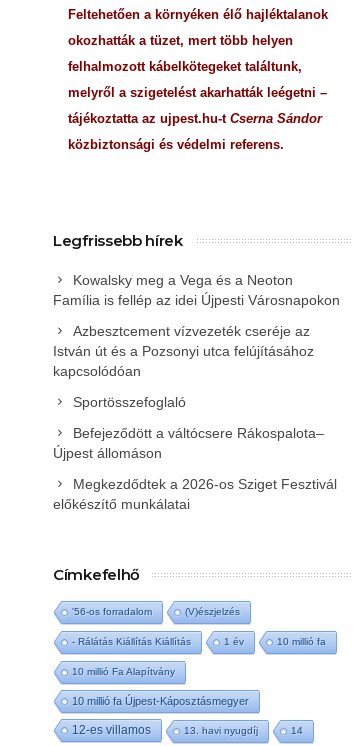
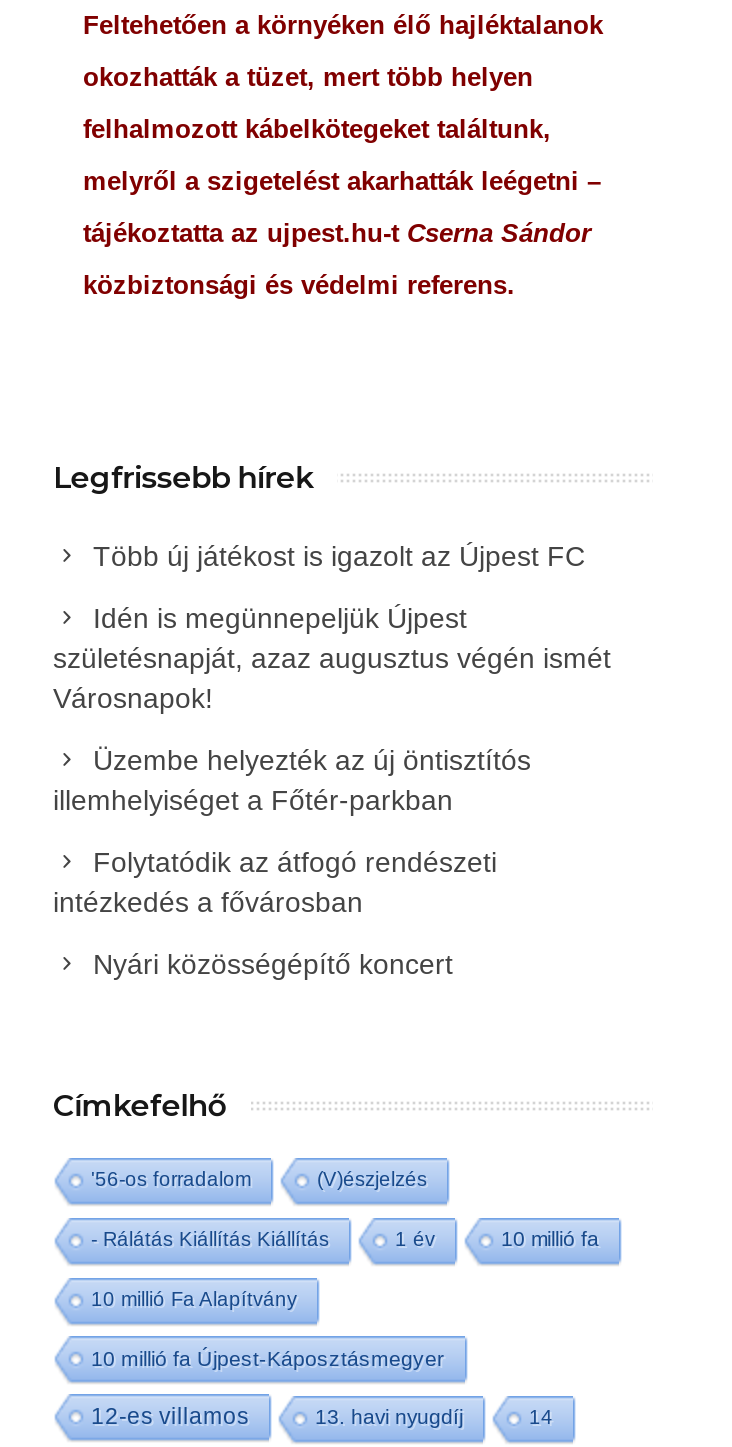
- Kowalsky meg a Vega és a Neoton
- Família is fellép az idei Újpesti Városnapokon
+ Több új játékost is igazolt az Újpest FC

- Azbesztcement vízvezeték cseréje az
- István út és a Pozsonyi utca felújításához
- kapcsolódóan
+ Idén is megünnepeljük Újpest
+ születésnapját, azaz augusztus végén ismét
+ Városnapok!

- Sportösszefoglaló
+ Üzembe helyezték az új öntisztítós
+ illemhelyiséget a Főtér-parkban

- Befejeződött a váltócsere Rákospalota–
- Újpest állomáson
+ Folytatódik az átfogó rendészeti
+ intézkedés a fővárosban

- Megkezdődtek a 2026-os Sziget Fesztivál
- előkészítő munkálatai
+ Nyári közösségépítő koncert
